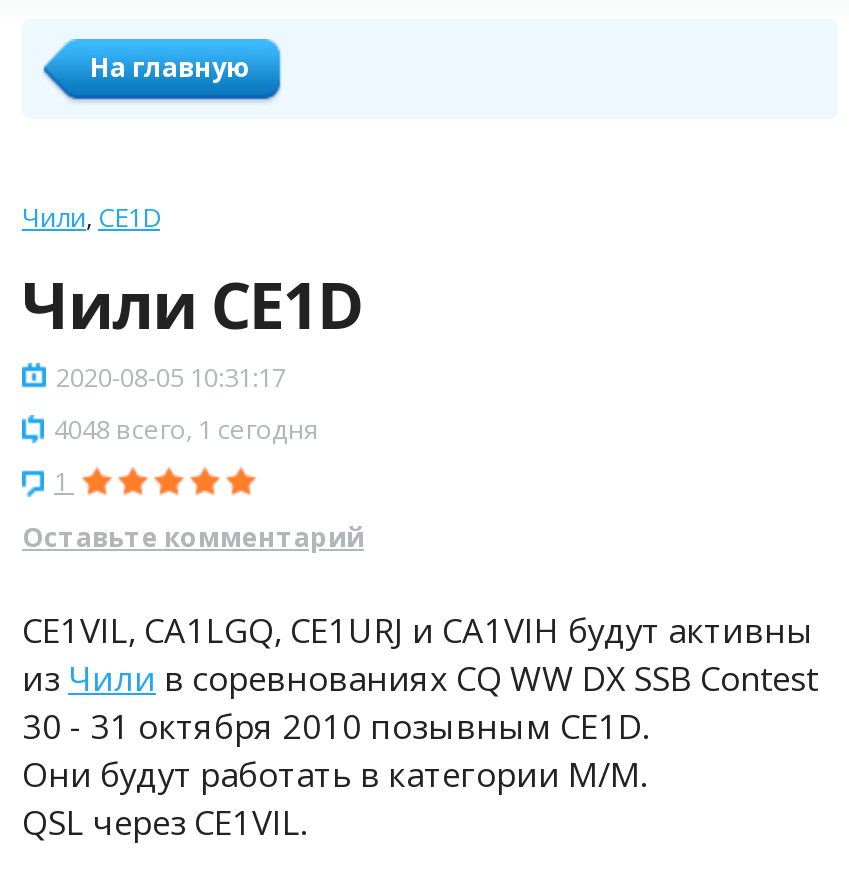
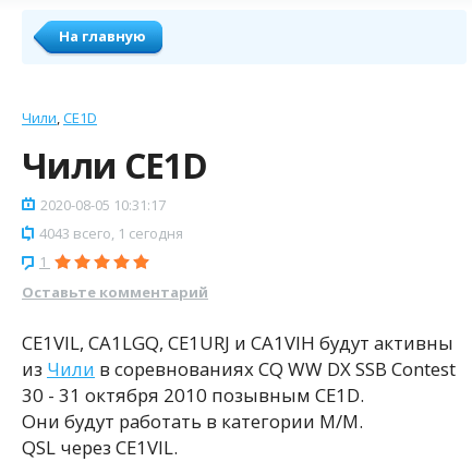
- 4048 всего, 1 сегодня
+ 4043 всего, 1 сегодня
